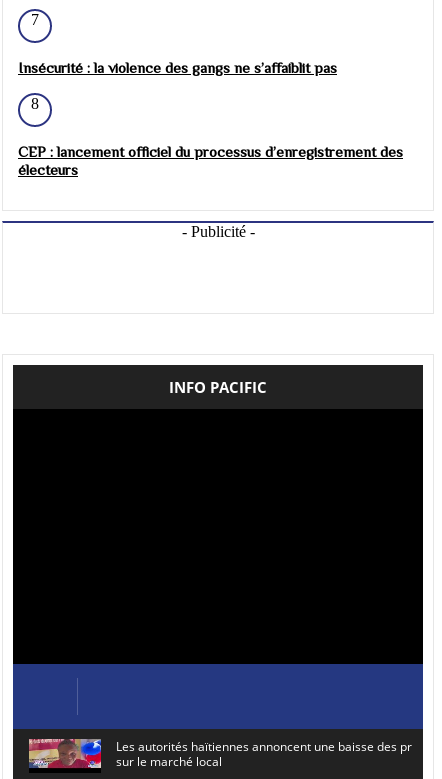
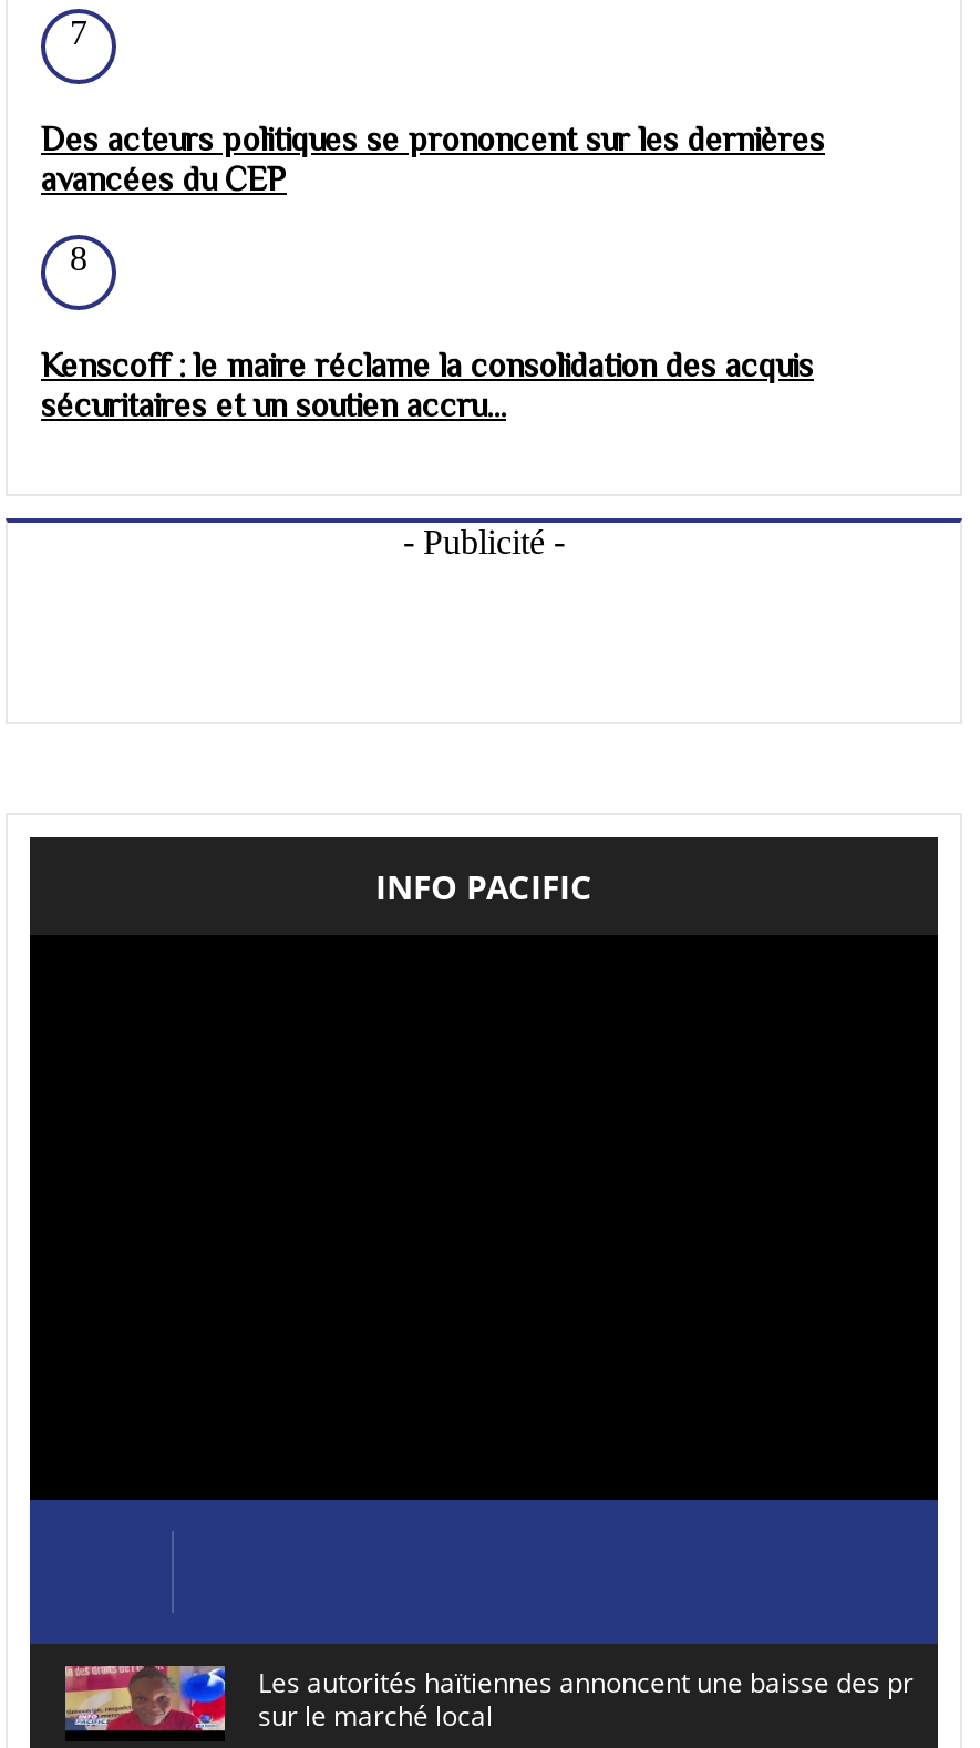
- Insécurité : la violence des gangs ne s’affaiblit pas
+ Des acteurs politiques se prononcent sur les dernières
+ avancées du CEP

- CEP : lancement officiel du processus d’enregistrement des
- électeurs
+ Kenscoff : le maire réclame la consolidation des acquis
+ sécuritaires et un soutien accru...
